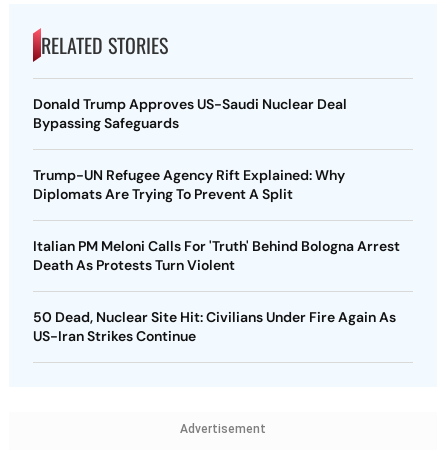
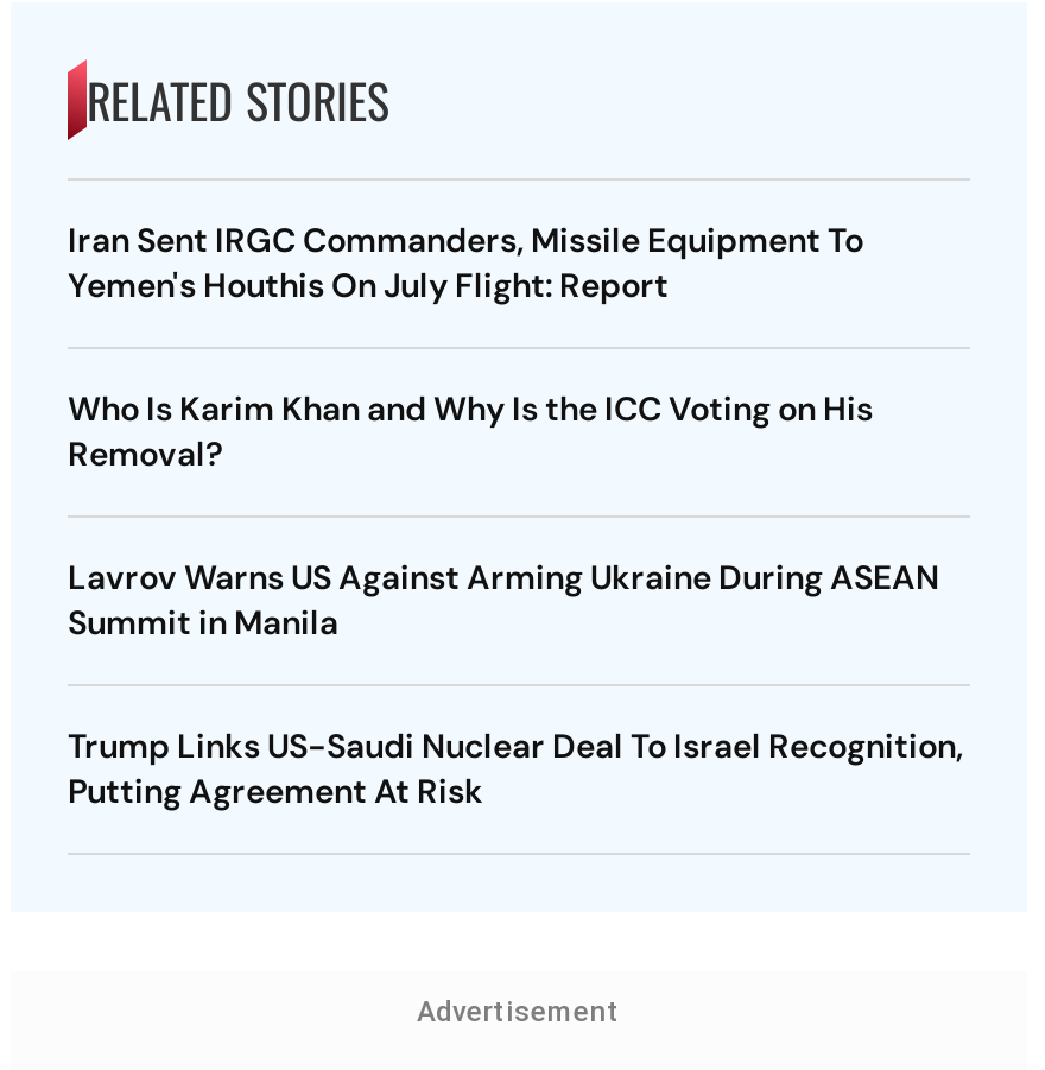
- Donald Trump Approves US-Saudi Nuclear Deal
- Bypassing Safeguards
+ Iran Sent IRGC Commanders, Missile Equipment To
+ Yemen's Houthis On July Flight: Report

- Trump-UN Refugee Agency Rift Explained: Why
- Diplomats Are Trying To Prevent A Split
+ Who Is Karim Khan and Why Is the ICC Voting on His
+ Removal?

- Italian PM Meloni Calls For 'Truth' Behind Bologna Arrest
- Death As Protests Turn Violent
+ Lavrov Warns US Against Arming Ukraine During ASEAN
+ Summit in Manila

- 50 Dead, Nuclear Site Hit: Civilians Under Fire Again As
- US-Iran Strikes Continue
+ Trump Links US-Saudi Nuclear Deal To Israel Recognition,
+ Putting Agreement At Risk
